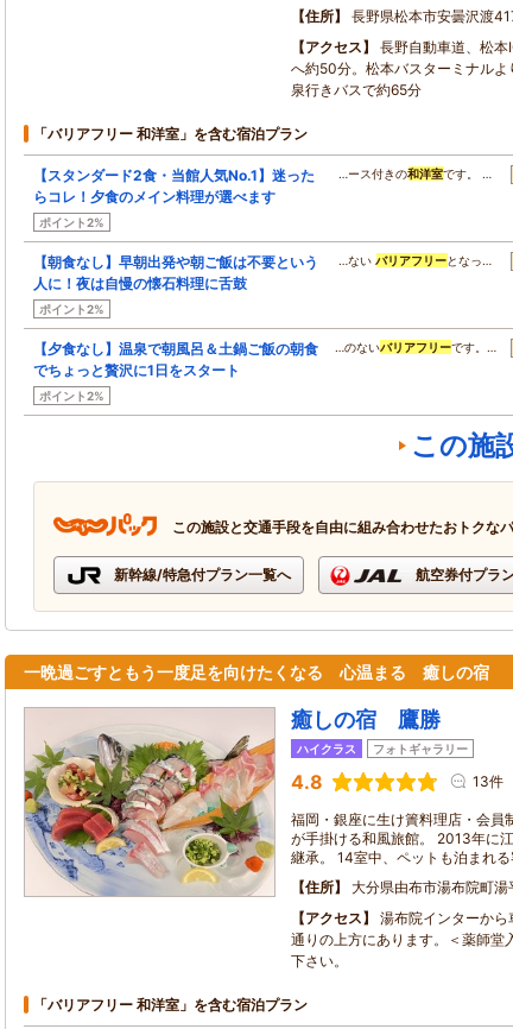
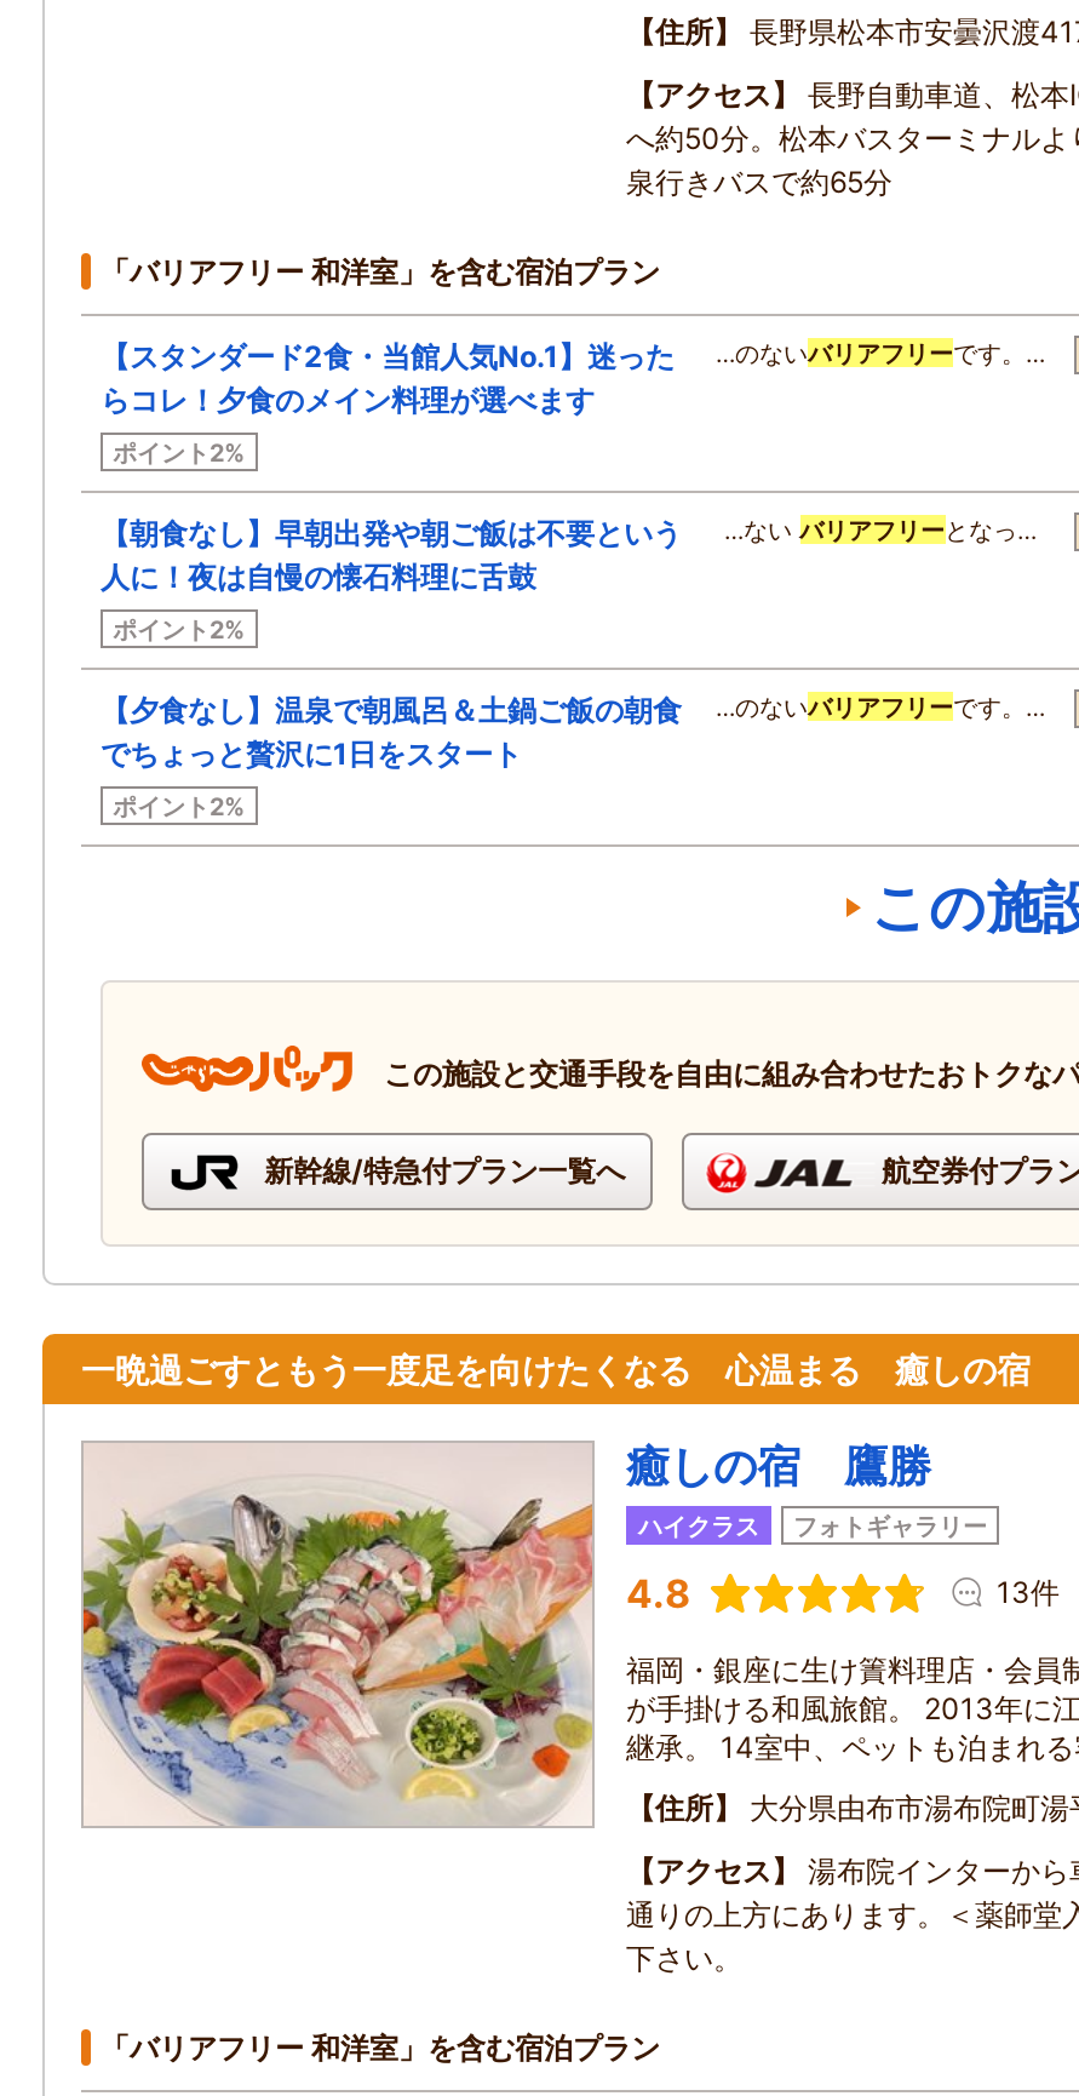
- …ース付きの和洋室です。 …
+ …のないバリアフリーです。…
